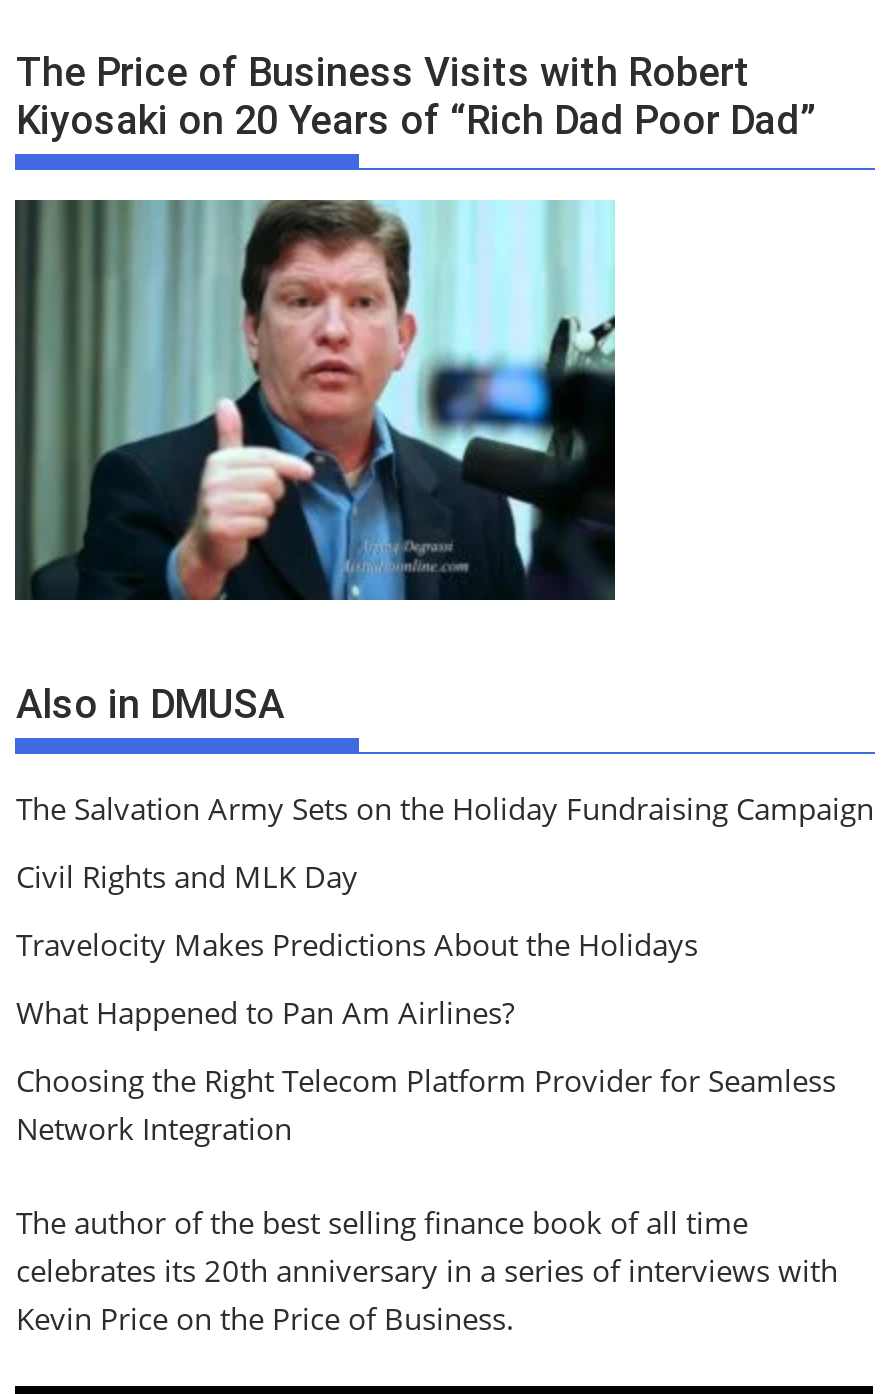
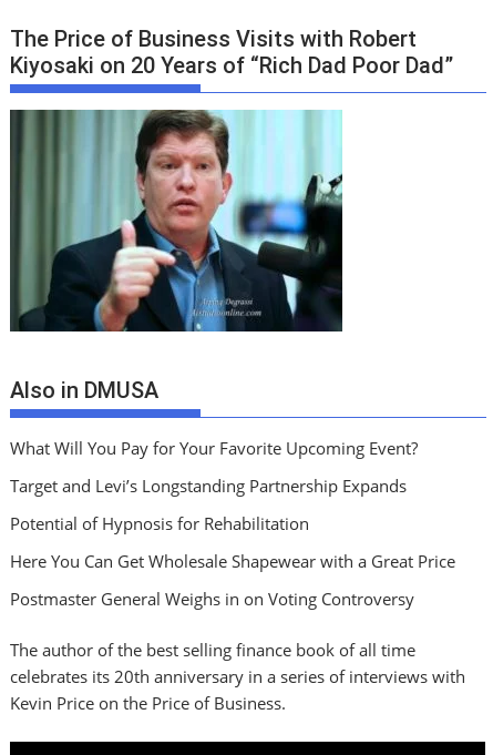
- The Salvation Army Sets on the Holiday Fundraising Campaign
+ What Will You Pay for Your Favorite Upcoming Event?

- Civil Rights and MLK Day
+ Target and Levi’s Longstanding Partnership Expands

- Travelocity Makes Predictions About the Holidays
+ Potential of Hypnosis for Rehabilitation

- What Happened to Pan Am Airlines?
+ Here You Can Get Wholesale Shapewear with a Great Price

- Choosing the Right Telecom Platform Provider for Seamless
- Network Integration
+ Postmaster General Weighs in on Voting Controversy
